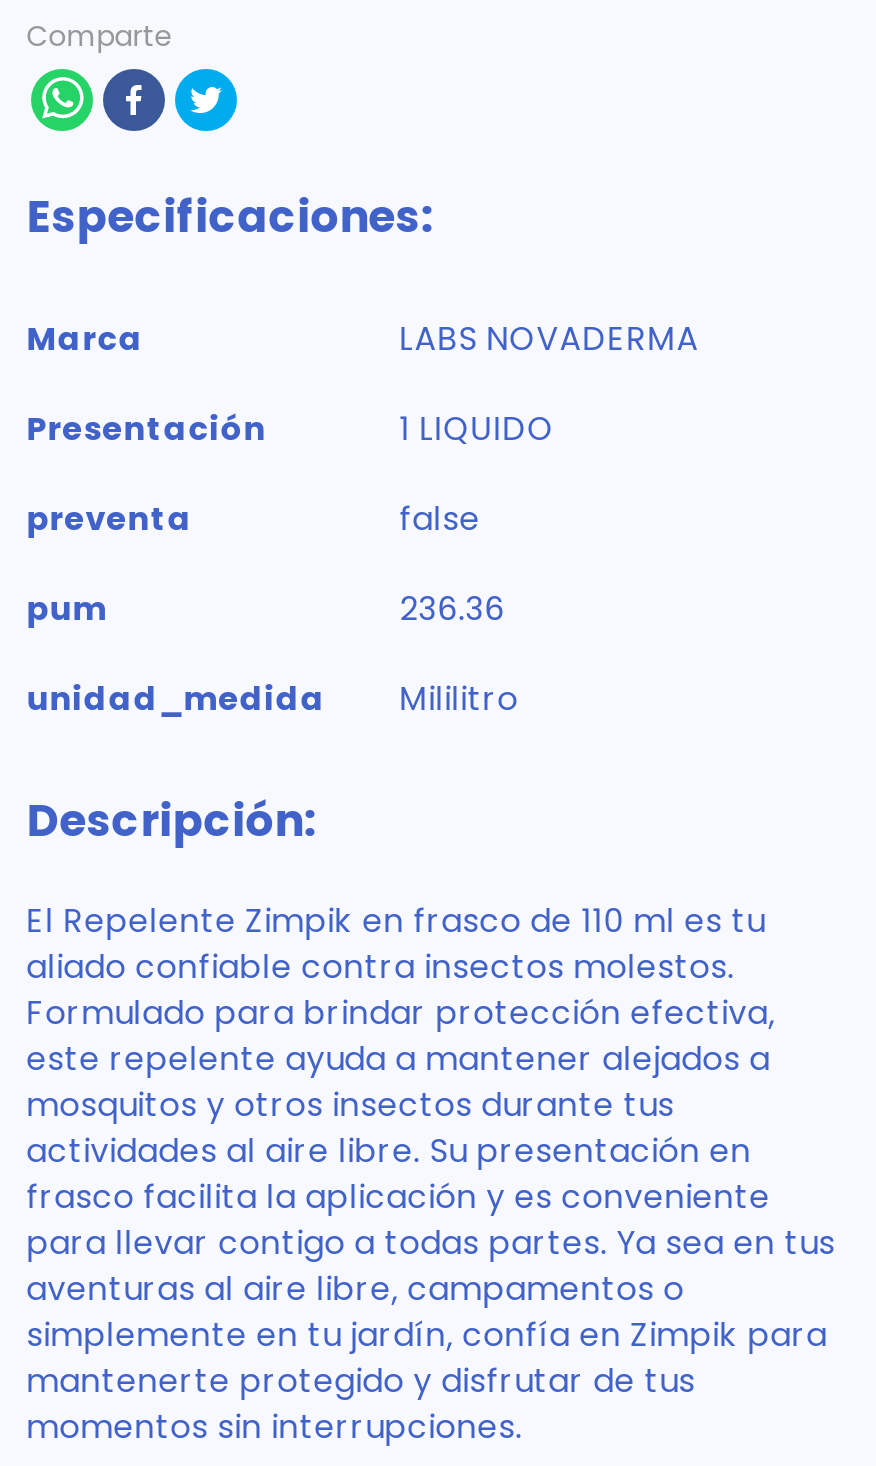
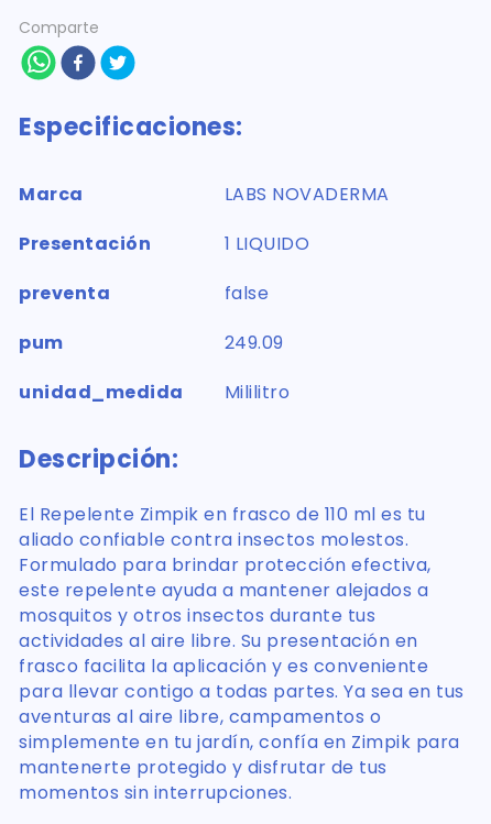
- 236.36
+ 249.09
